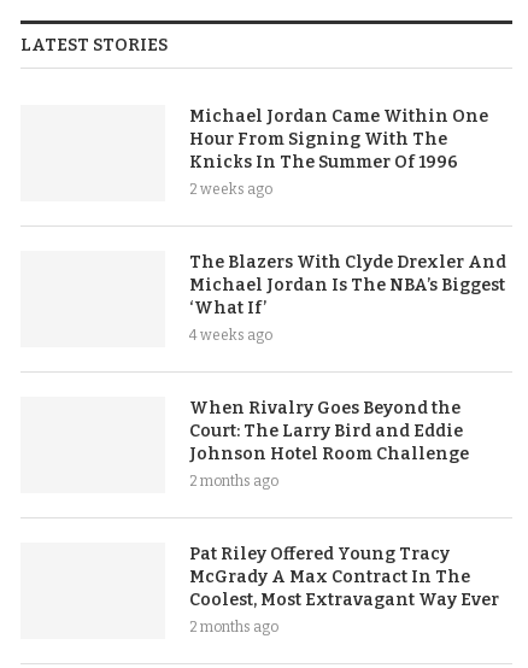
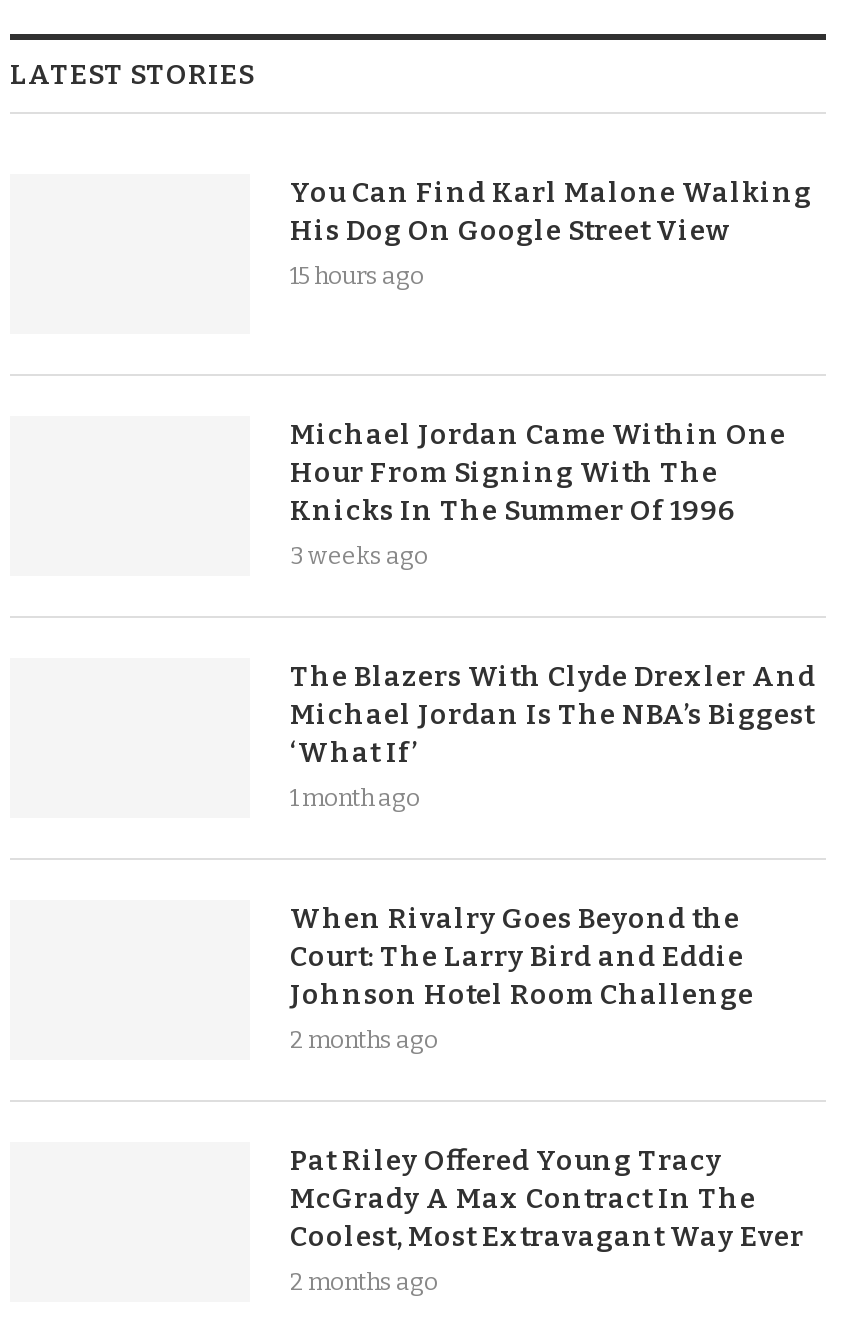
+ You Can Find Karl Malone Walking
+ His Dog On Google Street View
+ 15 hours ago

- 2 weeks ago
+ 3 weeks ago

- 4 weeks ago
+ 1 month ago
